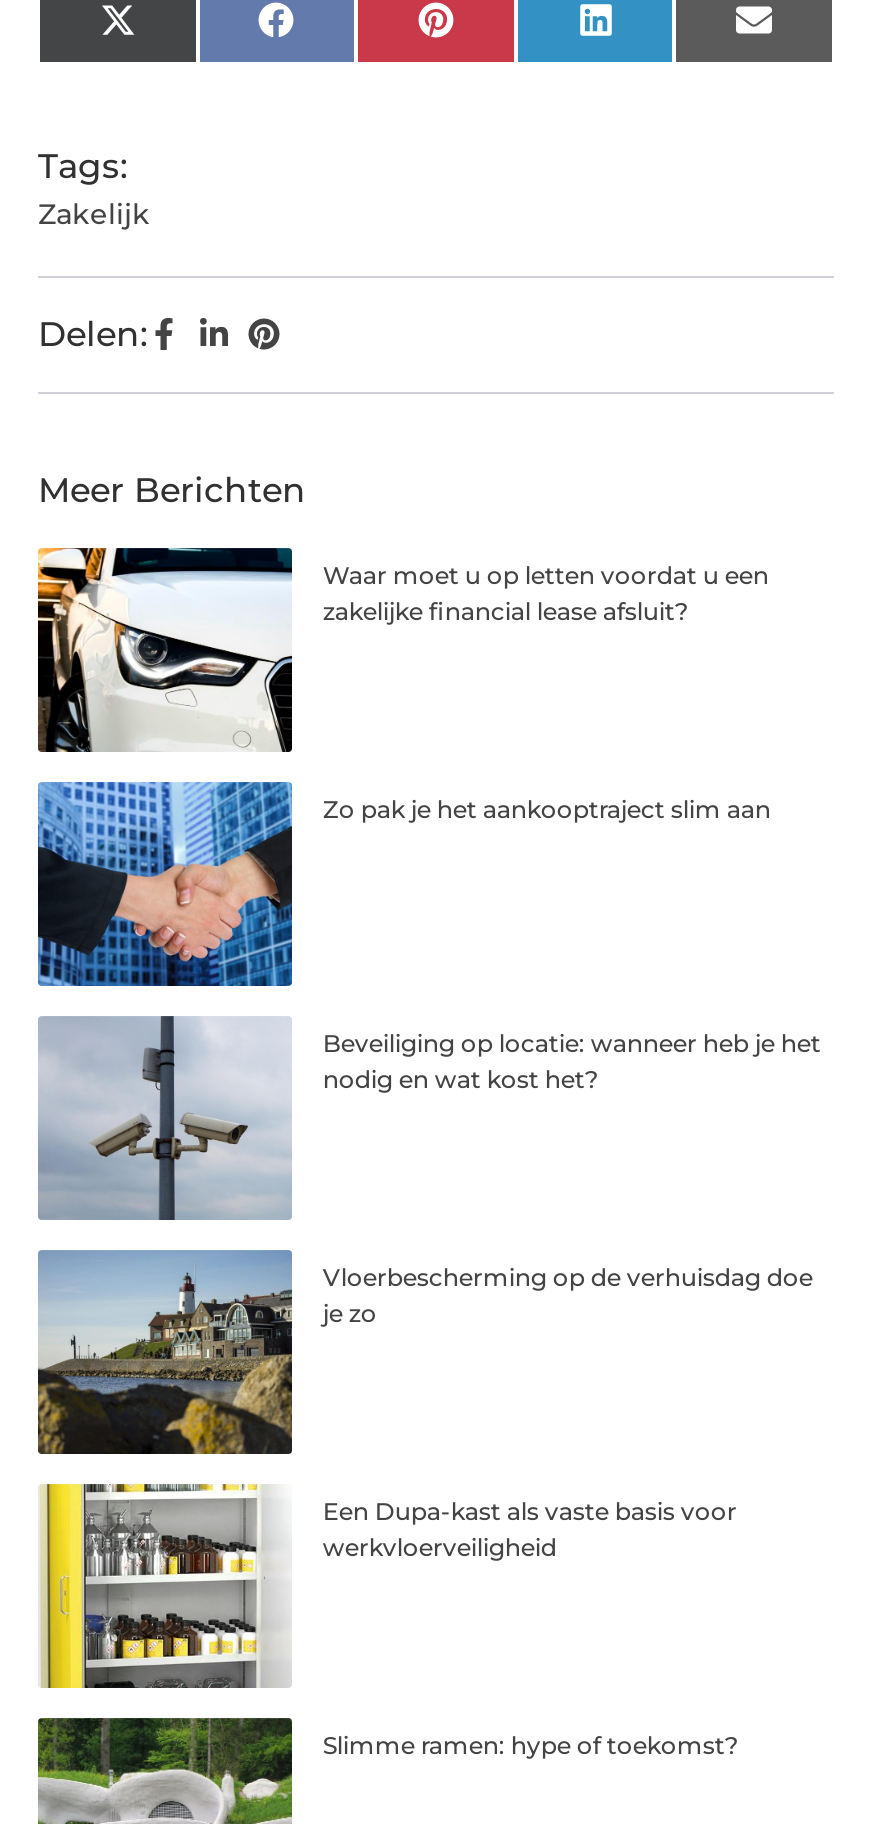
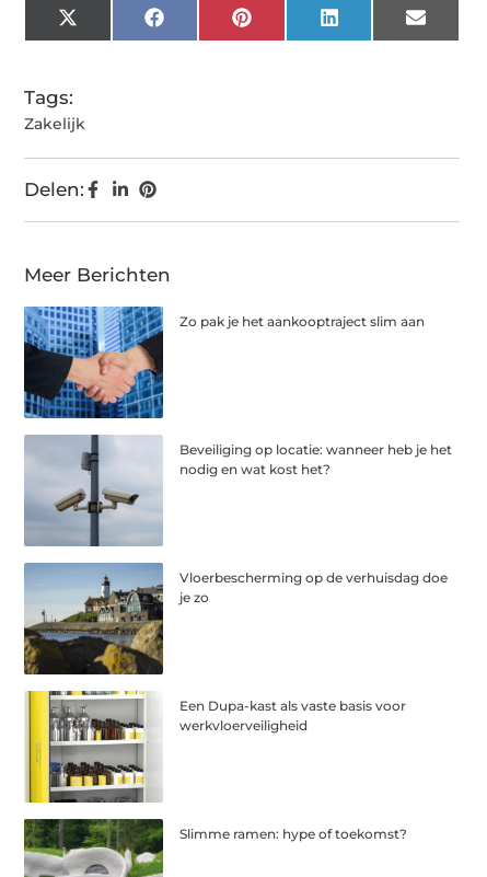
- [image]
- Waar moet u op letten voordat u een
- zakelijke financial lease afsluit?
